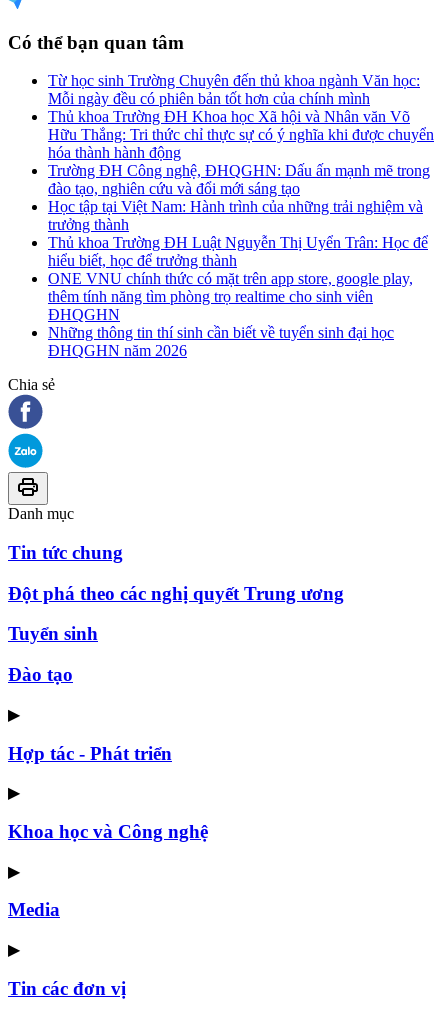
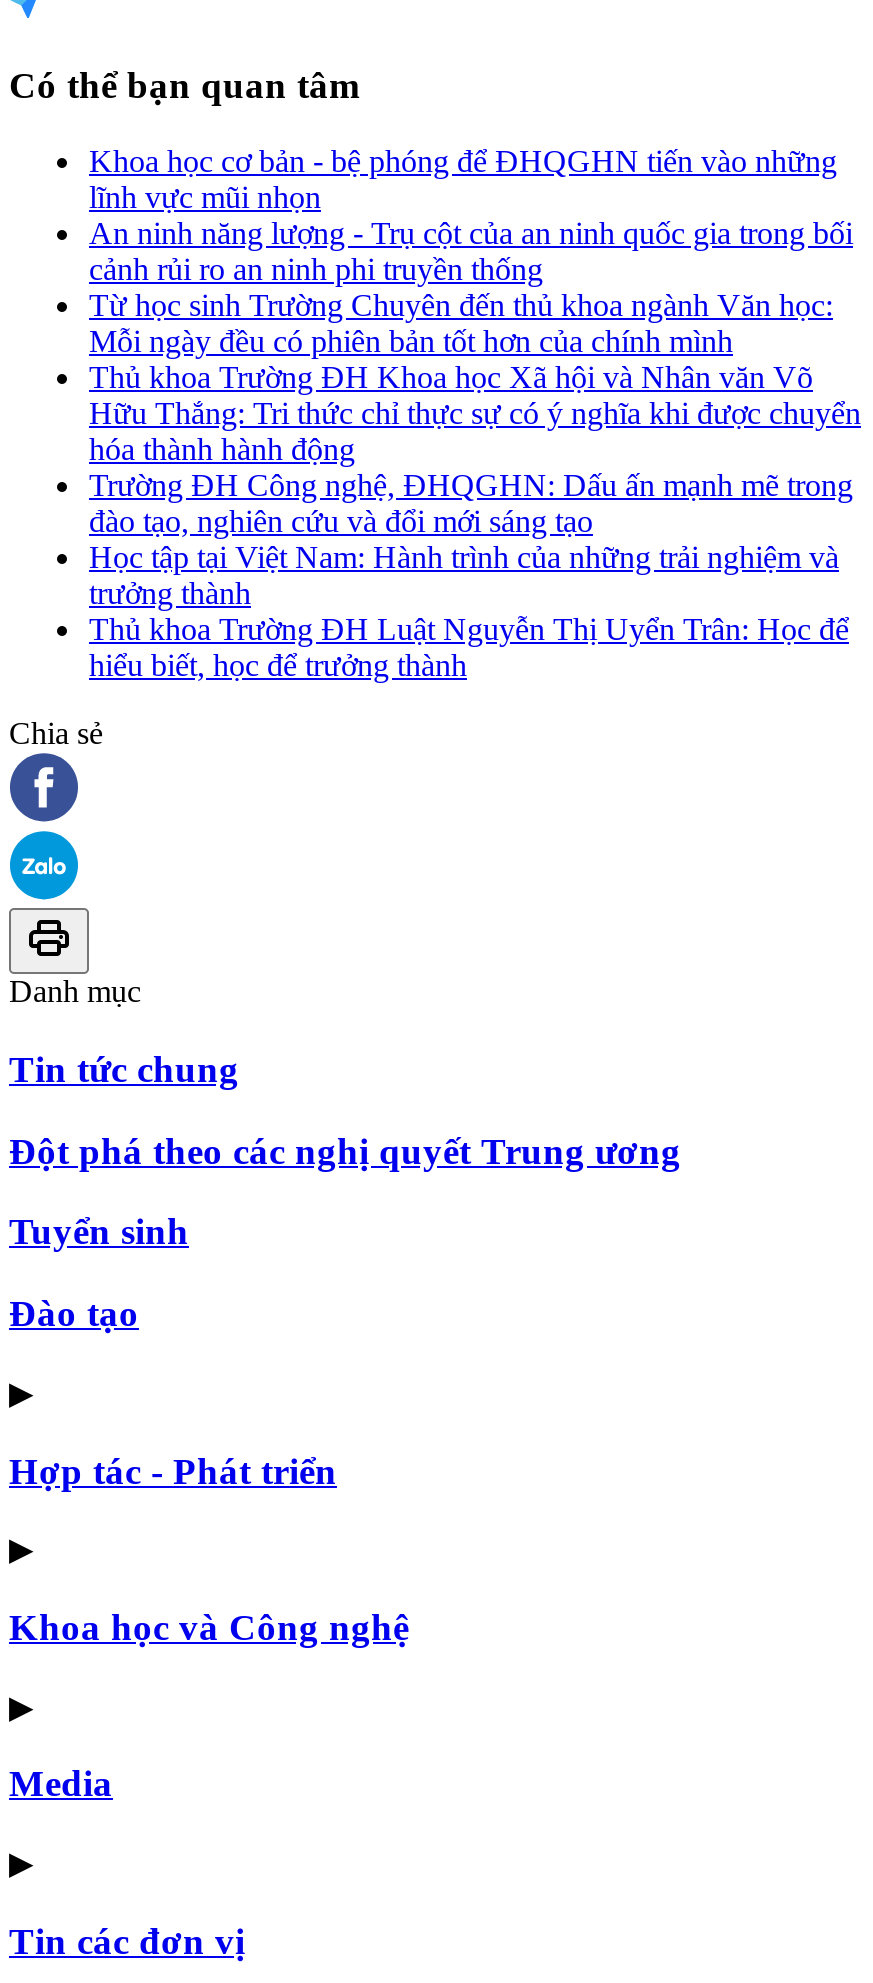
+ Khoa học cơ bản - bệ phóng để ĐHQGHN tiến vào những
+ lĩnh vực mũi nhọn
+ An ninh năng lượng - Trụ cột của an ninh quốc gia trong bối
+ cảnh rủi ro an ninh phi truyền thống

moved down: Từ học sinh Trường Chuyên đến thủ khoa ngành Văn học: | Mỗi ngày đều có phiên bản tốt hơn của chính mình | Thủ khoa Trường ĐH Khoa học Xã hội và Nhân văn Võ | ... | Thủ khoa Trường ĐH Luật Nguyễn Thị Uyển Trân: Học để | hiểu biết, học để trưởng thành

- ONE VNU chính thức có mặt trên app store, google play,
- thêm tính năng tìm phòng trọ realtime cho sinh viên
- ĐHQGHN
- Những thông tin thí sinh cần biết về tuyển sinh đại học
- ĐHQGHN năm 2026
